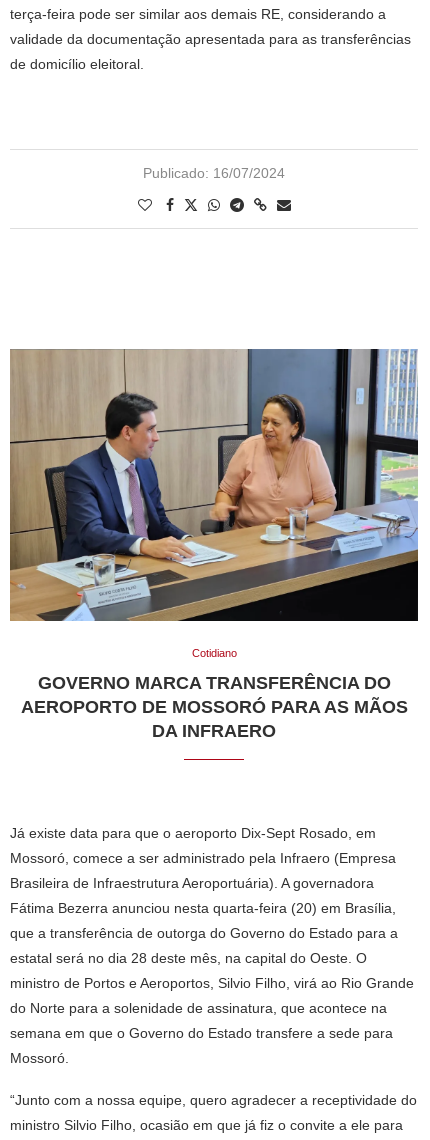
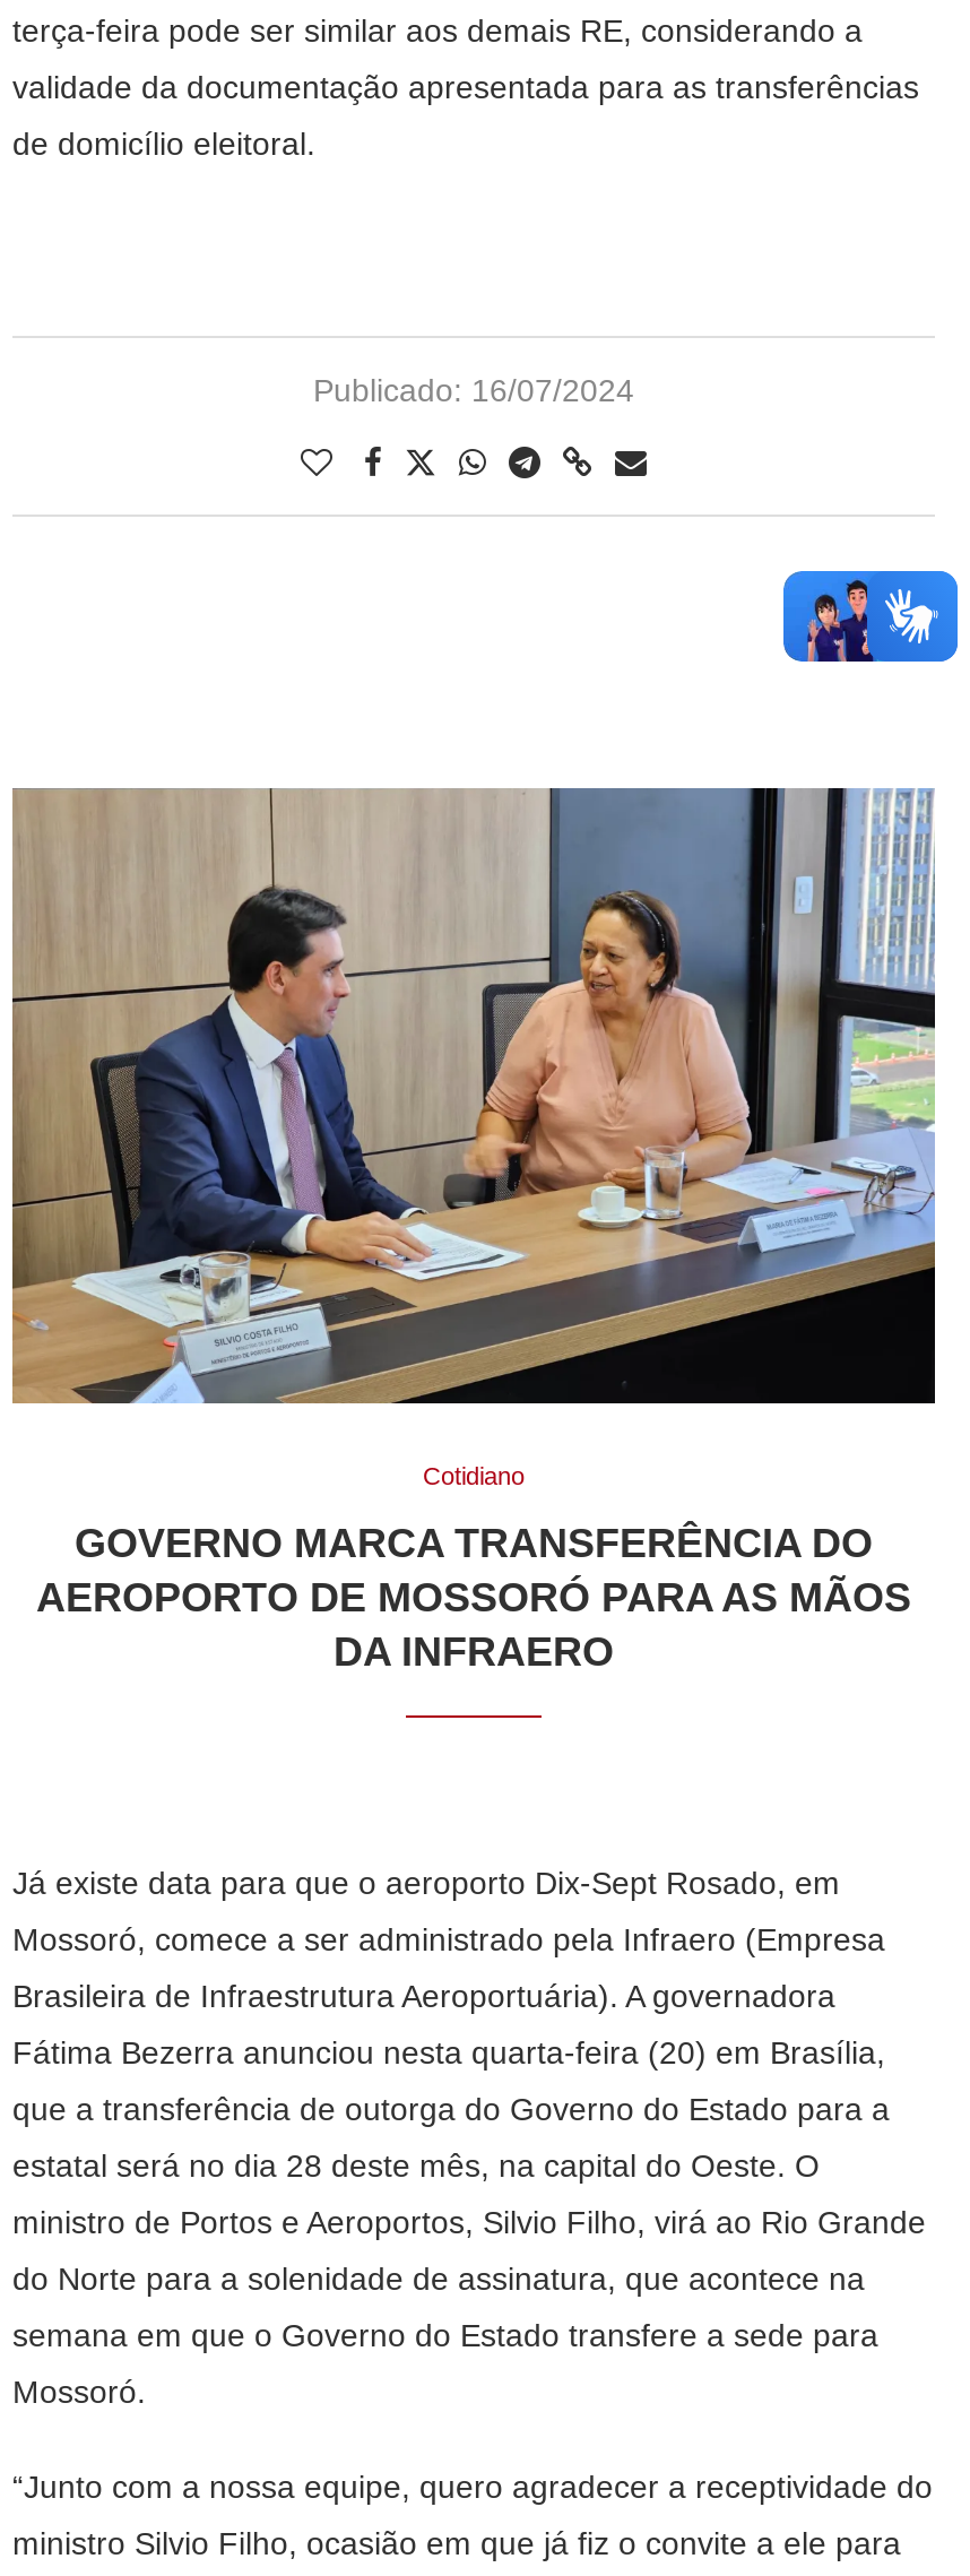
+ [image]
